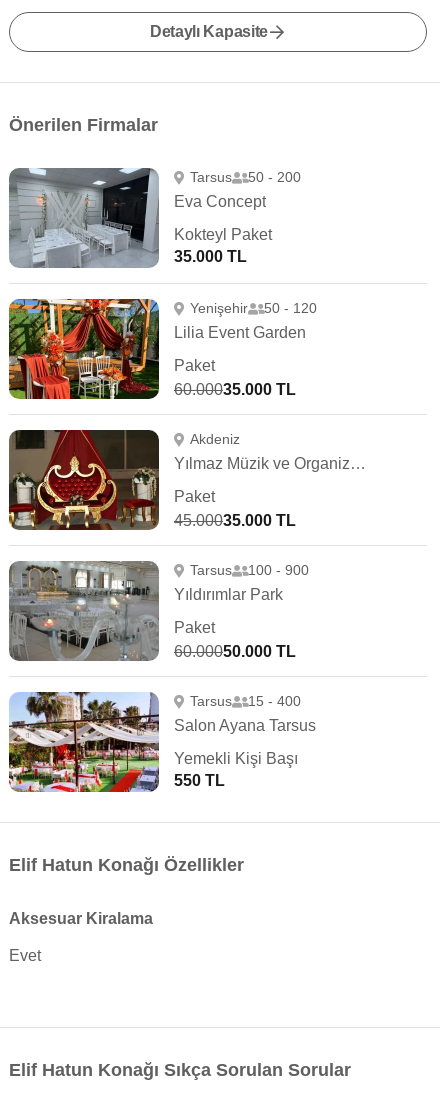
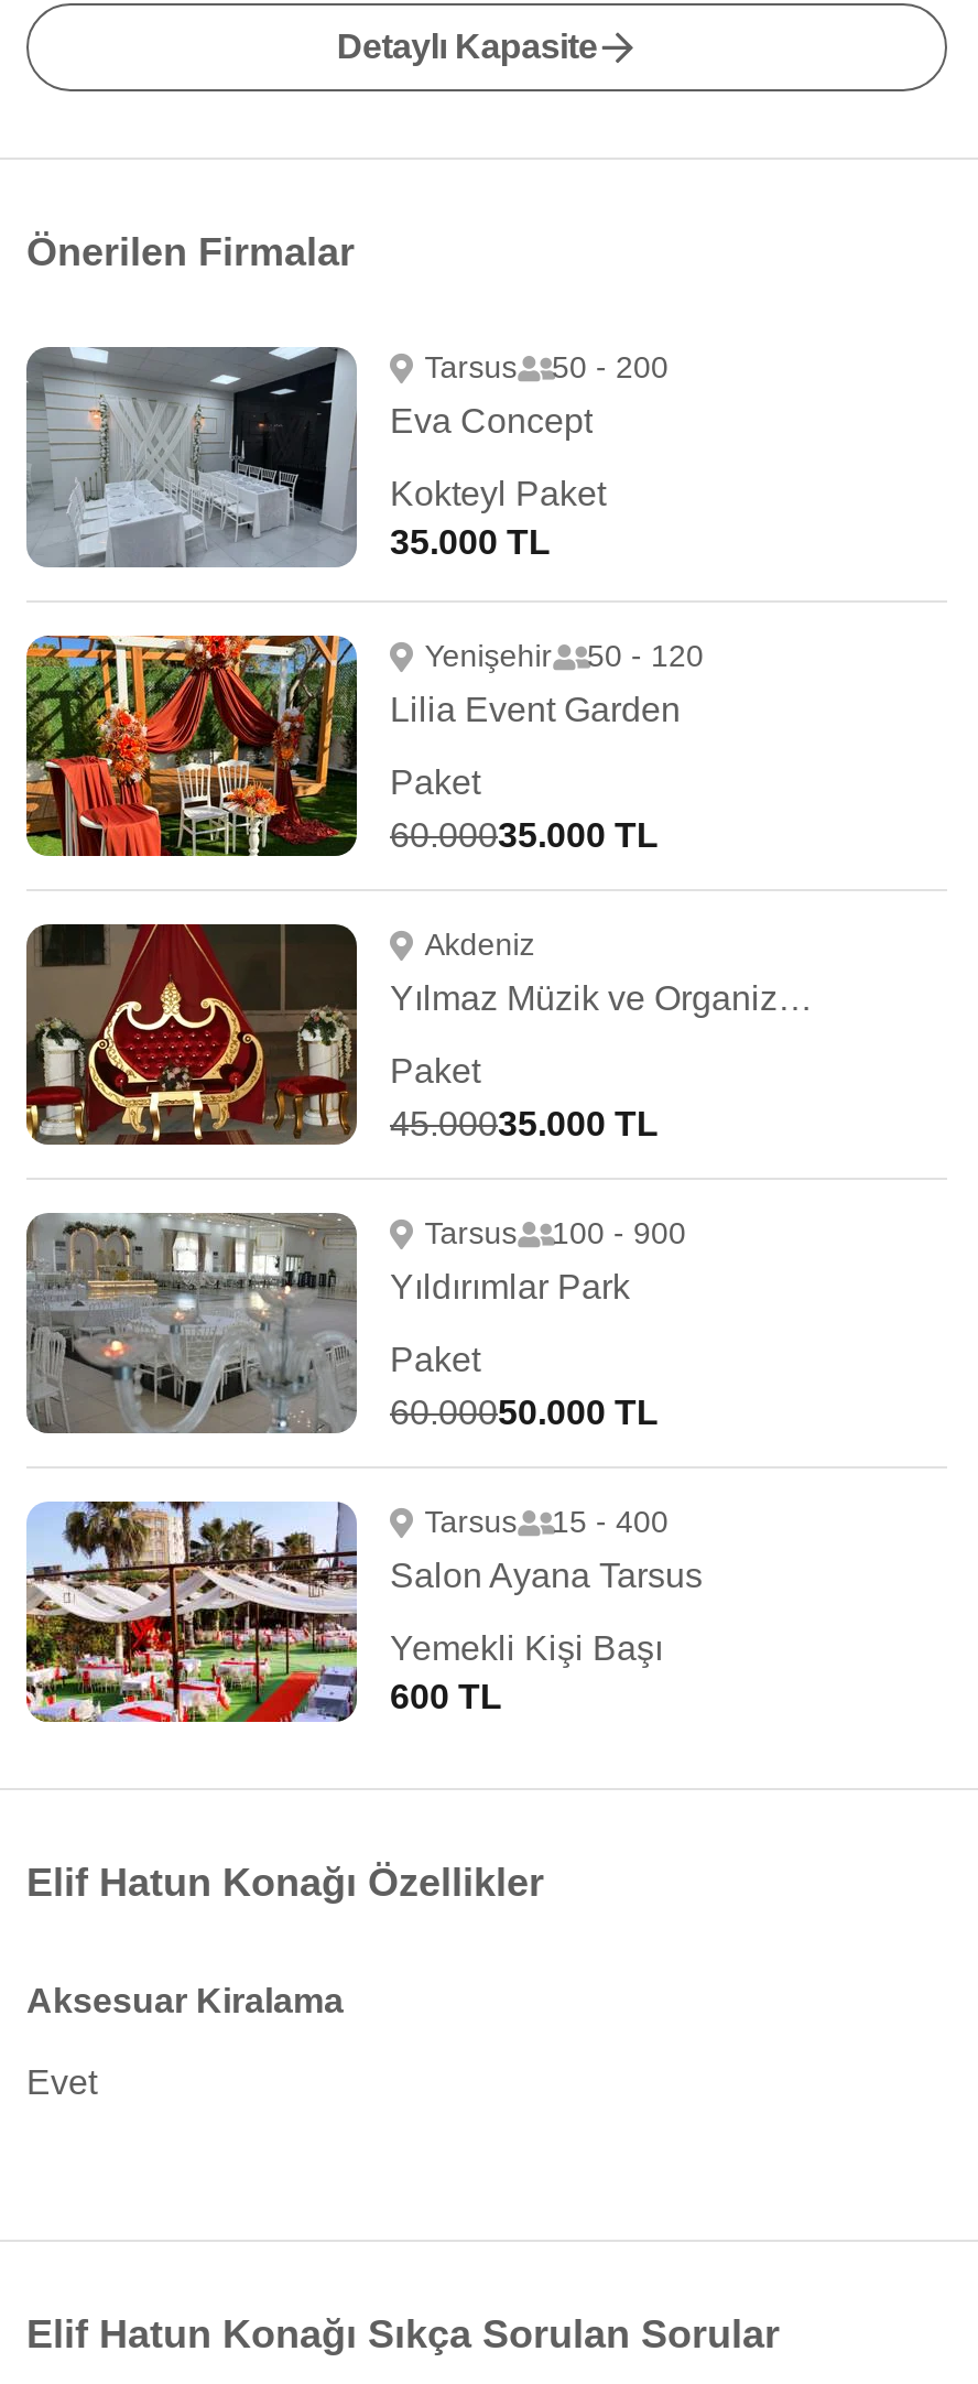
- 550 TL
+ 600 TL
